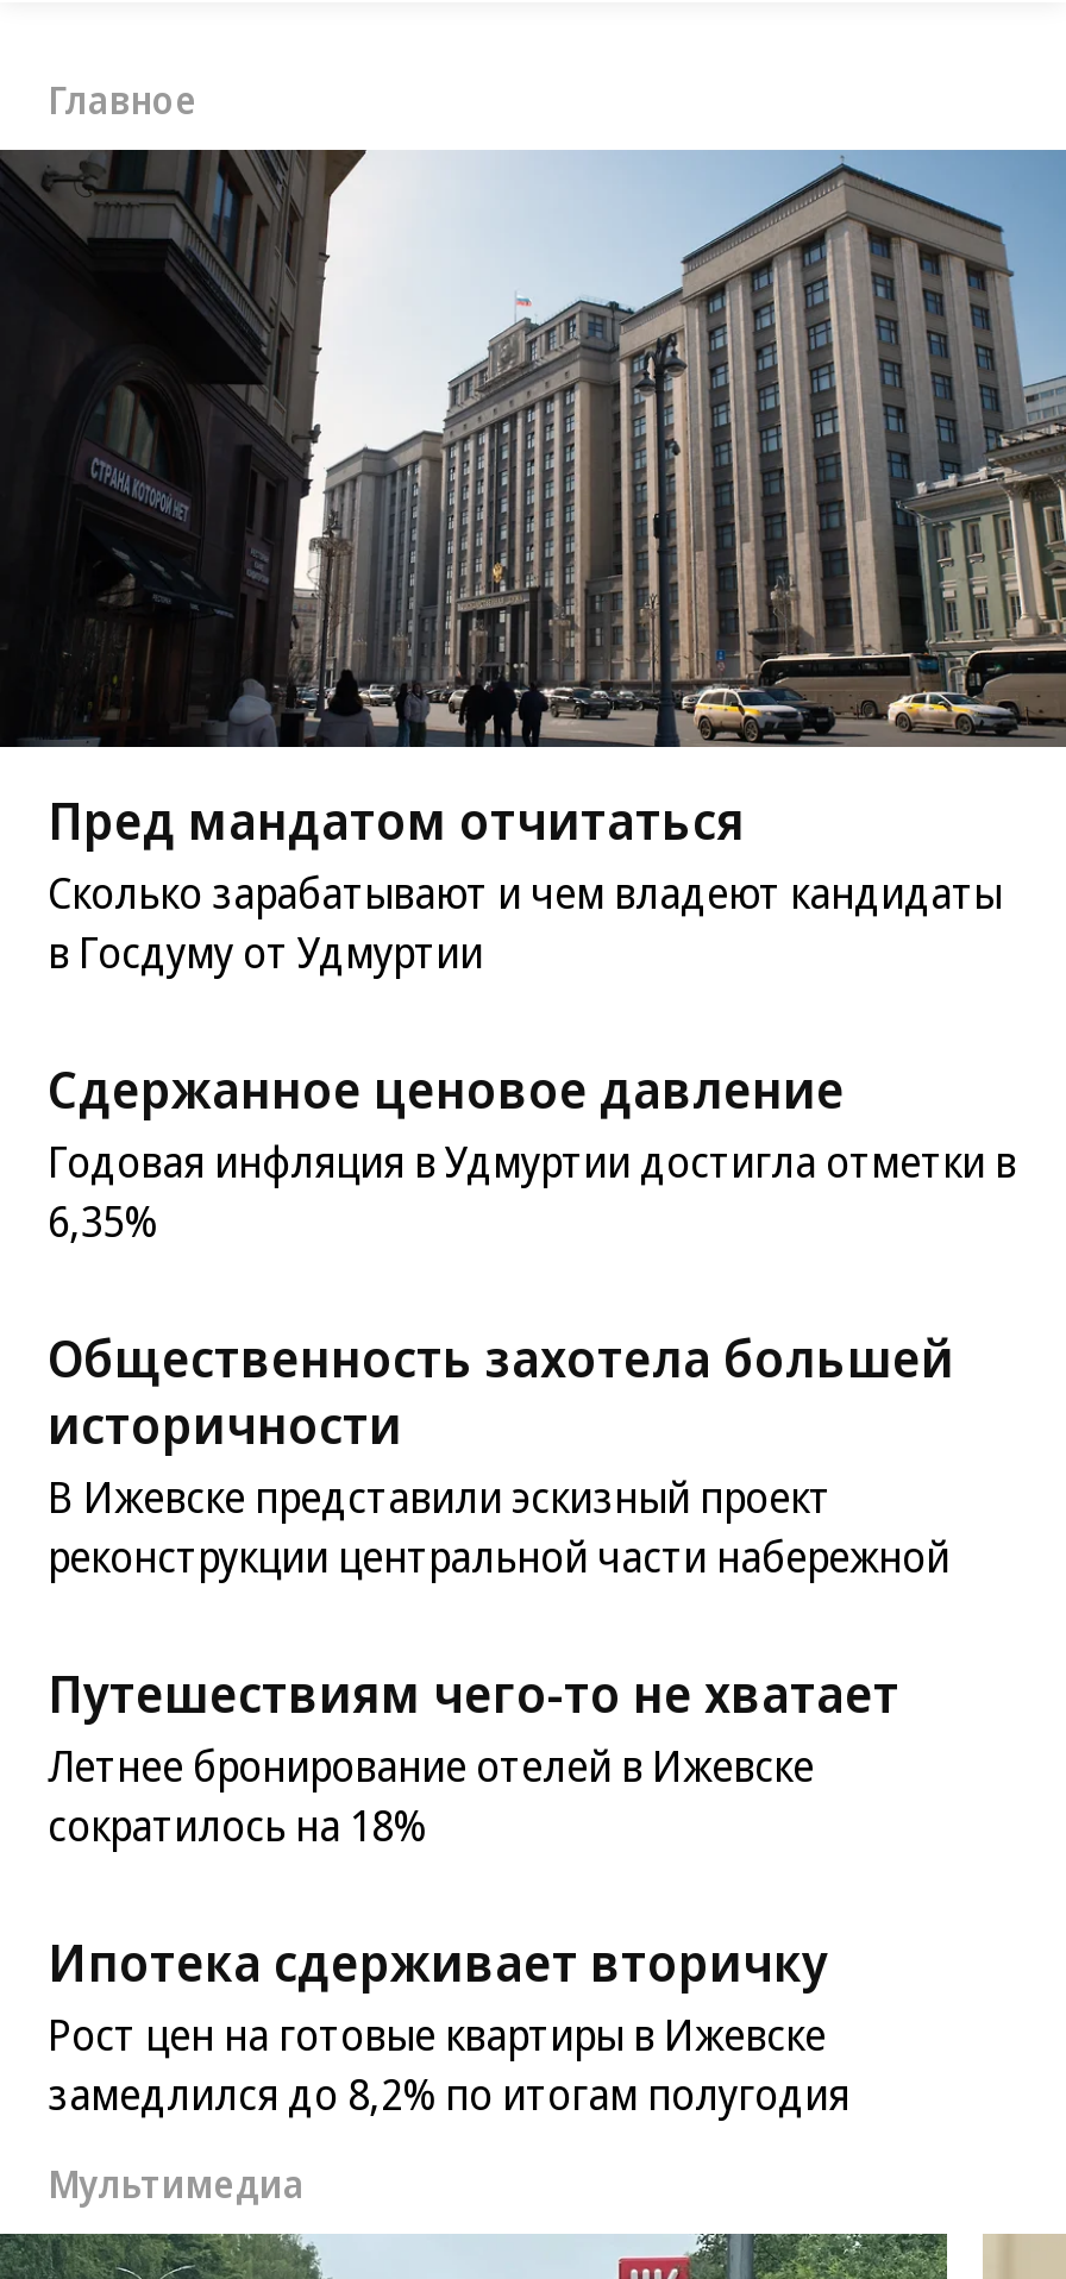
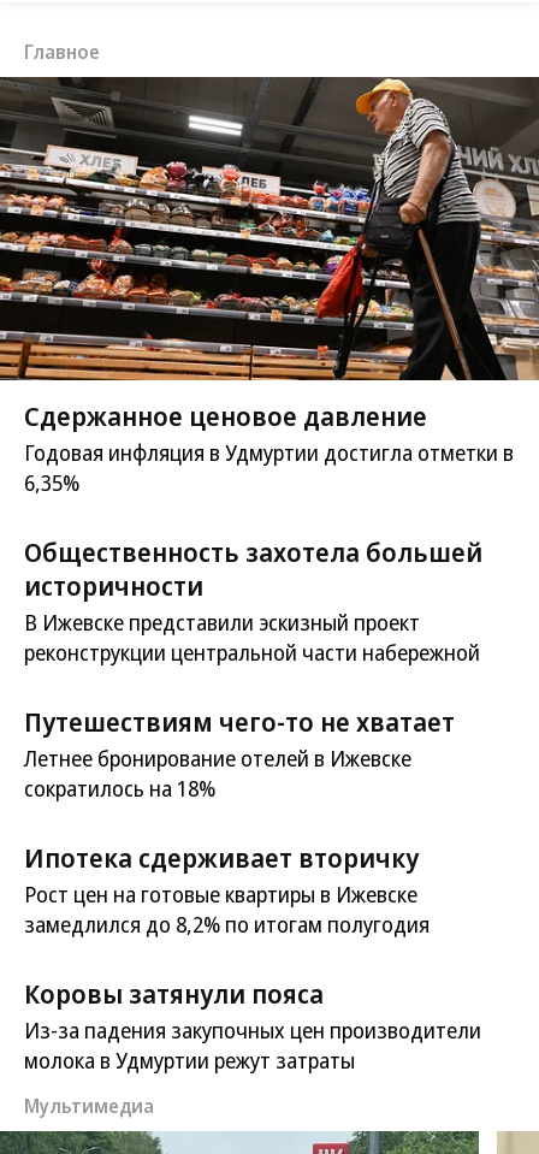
- [image]
+ [image]

- Пред мандатом отчитаться
- Сколько зарабатывают и чем владеют кандидаты
- в Госдуму от Удмуртии

moved up: Сдержанное ценовое давление | Годовая инфляция в Удмуртии достигла отметки в | 6,35% | ... | Рост цен на готовые квартиры в Ижевске | замедлился до 8,2% по итогам полугодия

+ Коровы затянули пояса
+ Из-за падения закупочных цен производители
+ молока в Удмуртии режут затраты
